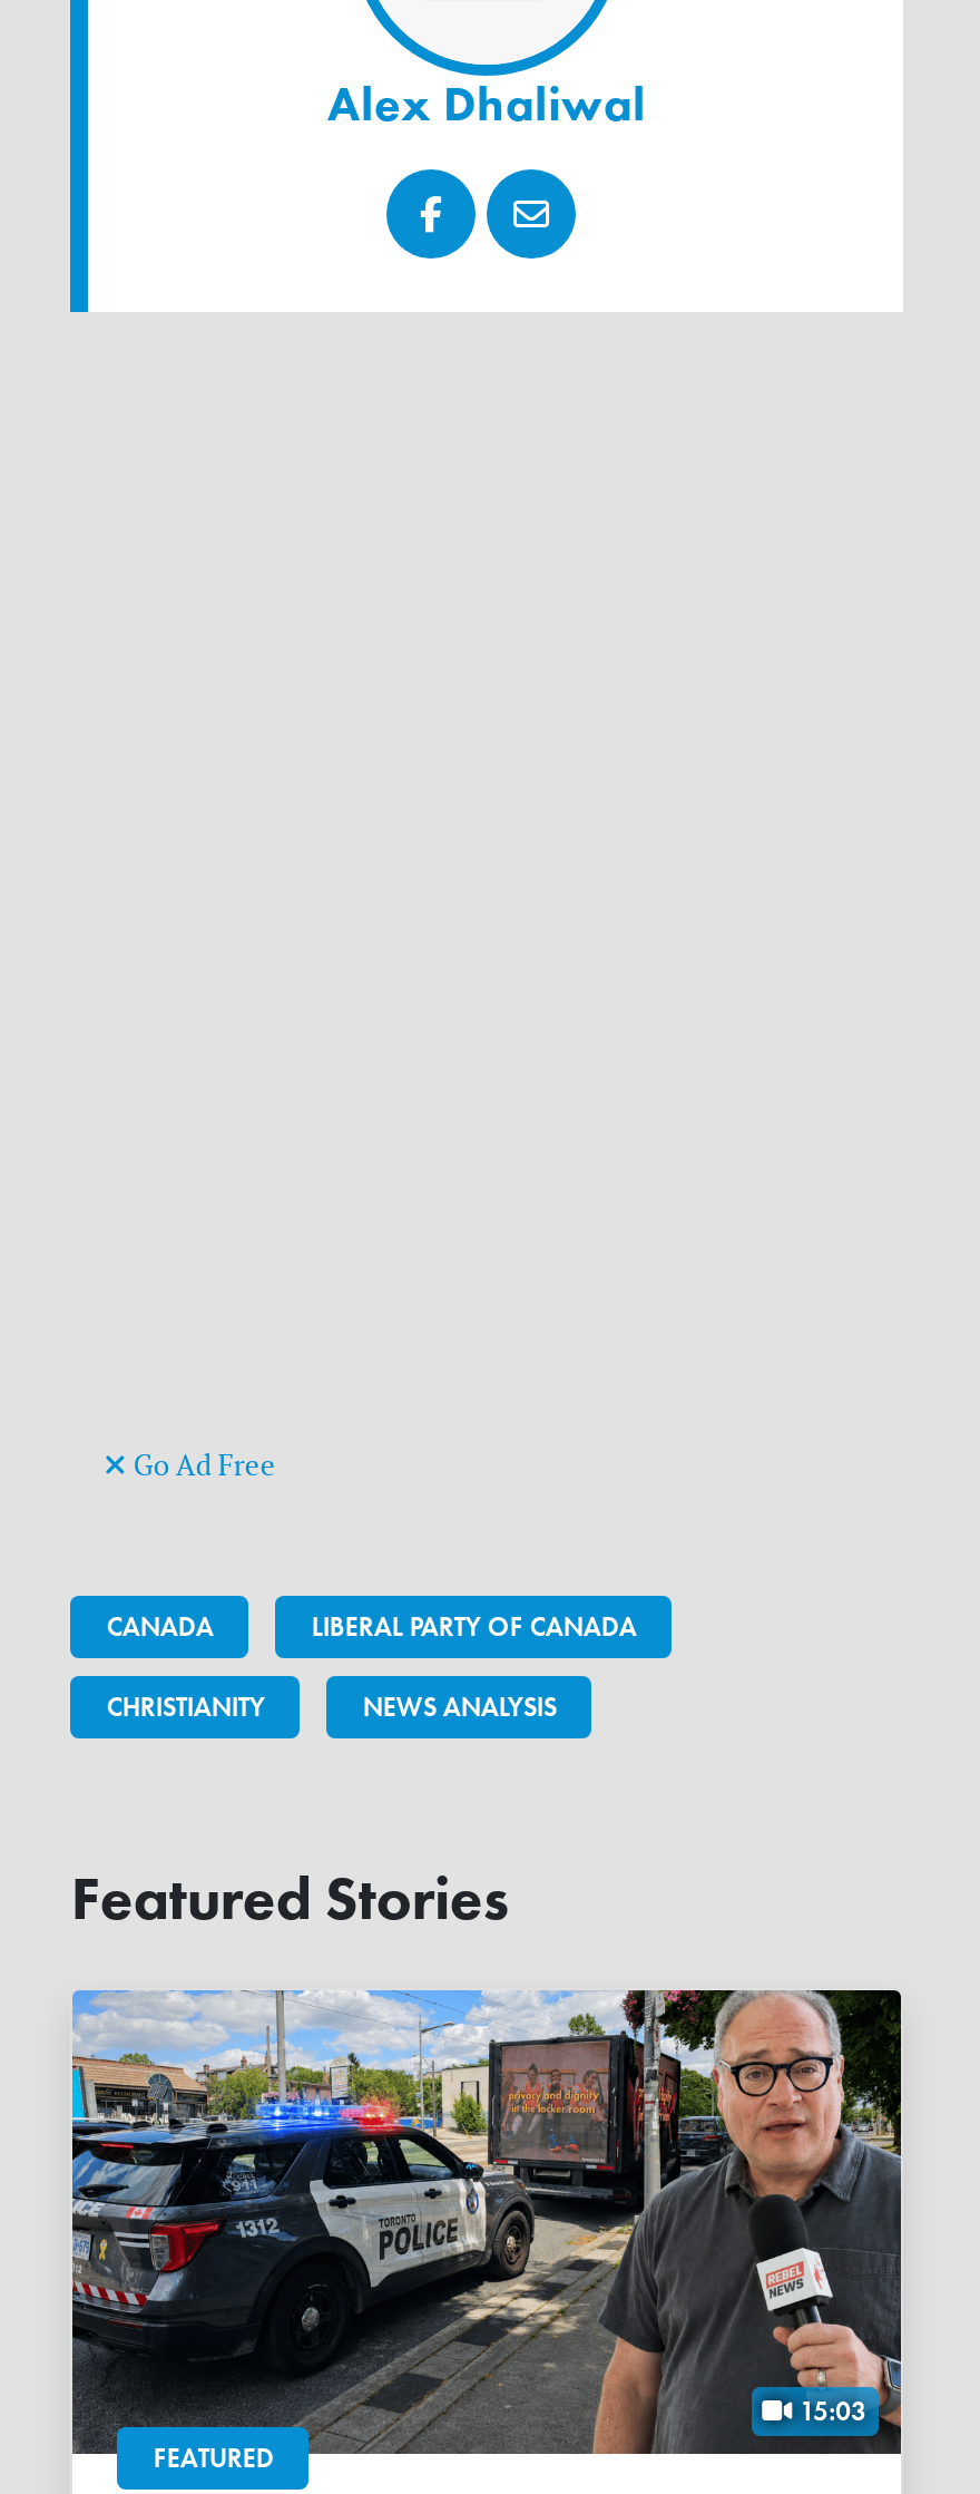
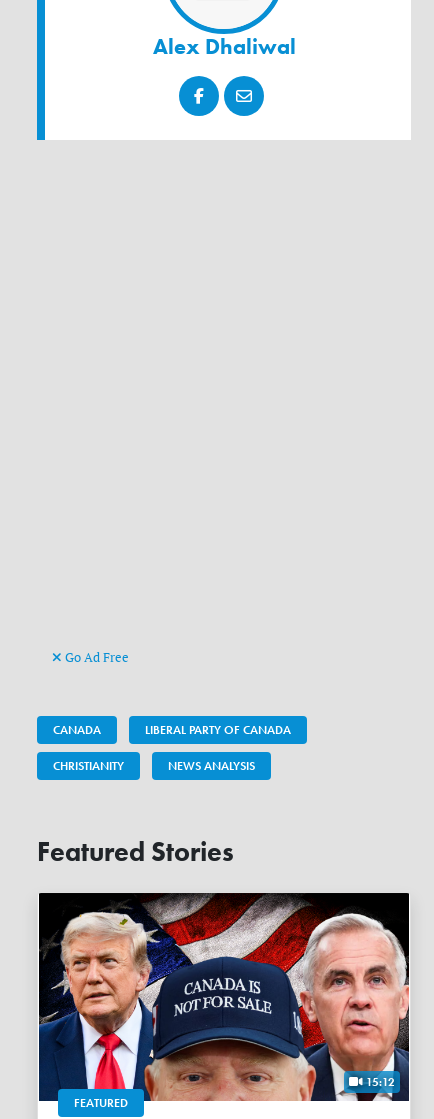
- [image]
- 15:03
+ [image]
+ 15:12
